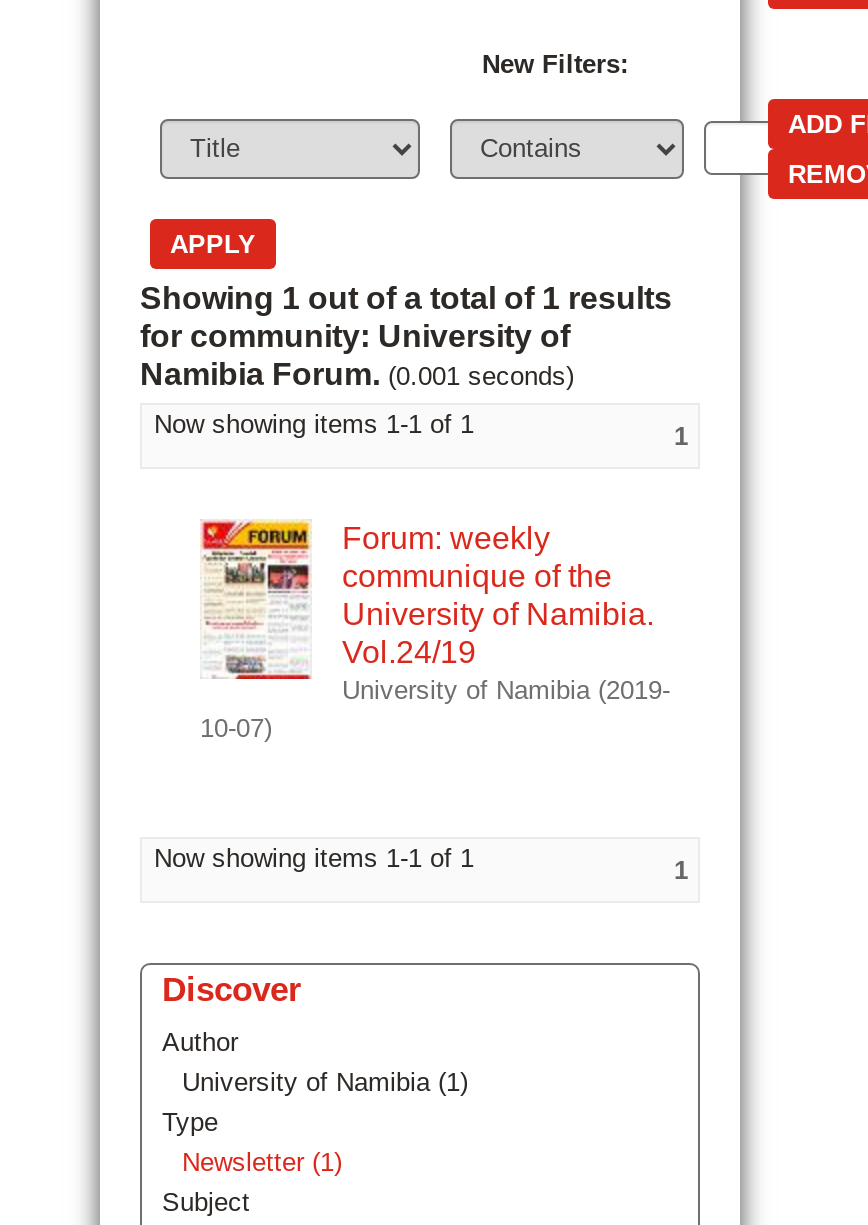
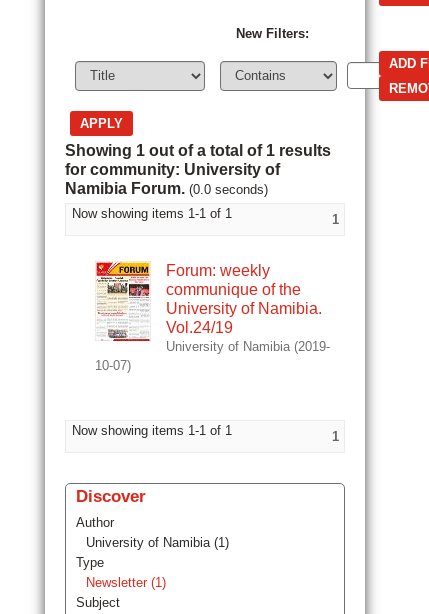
- Namibia Forum. (0.001 seconds)
+ Namibia Forum. (0.0 seconds)
